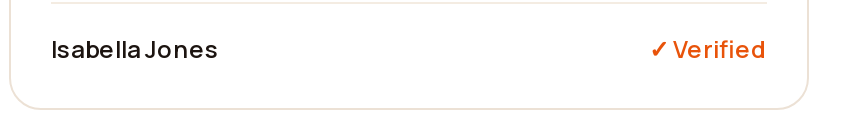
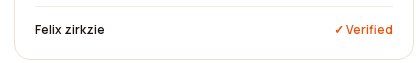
- Isabella Jones
+ Felix zirkzie
